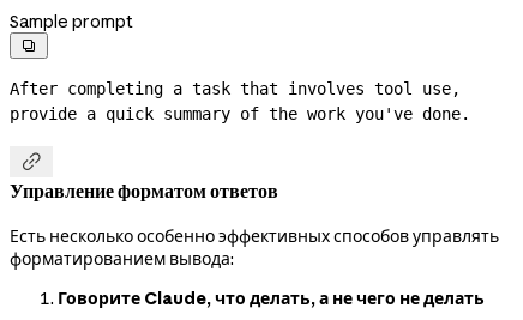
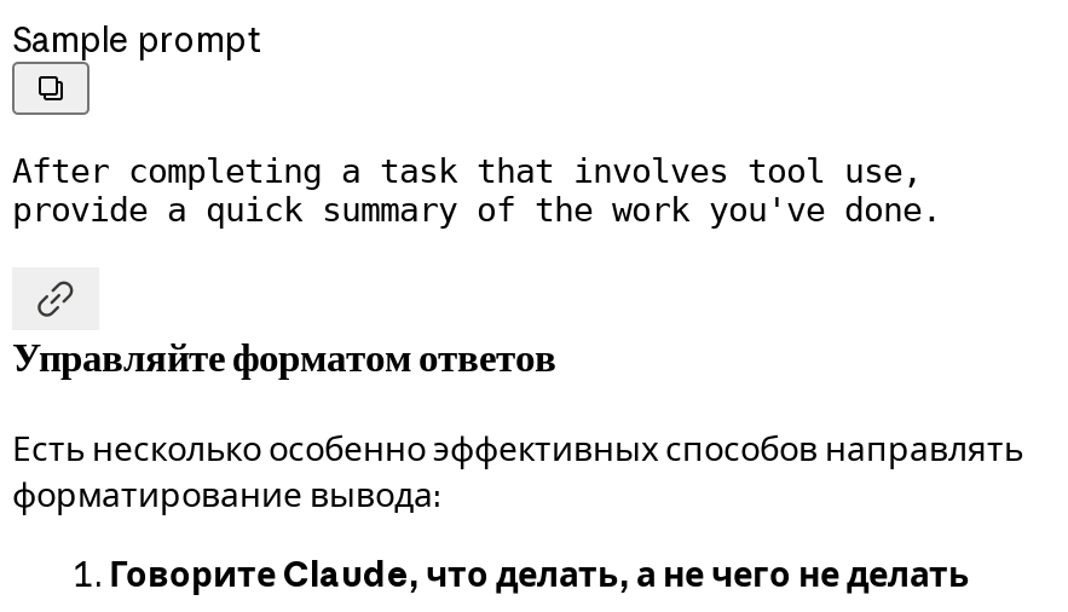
- Управление форматом ответов
+ Управляйте форматом ответов

- Есть несколько особенно эффективных способов управлять
+ Есть несколько особенно эффективных способов направлять

- форматированием вывода:
+ форматирование вывода:
